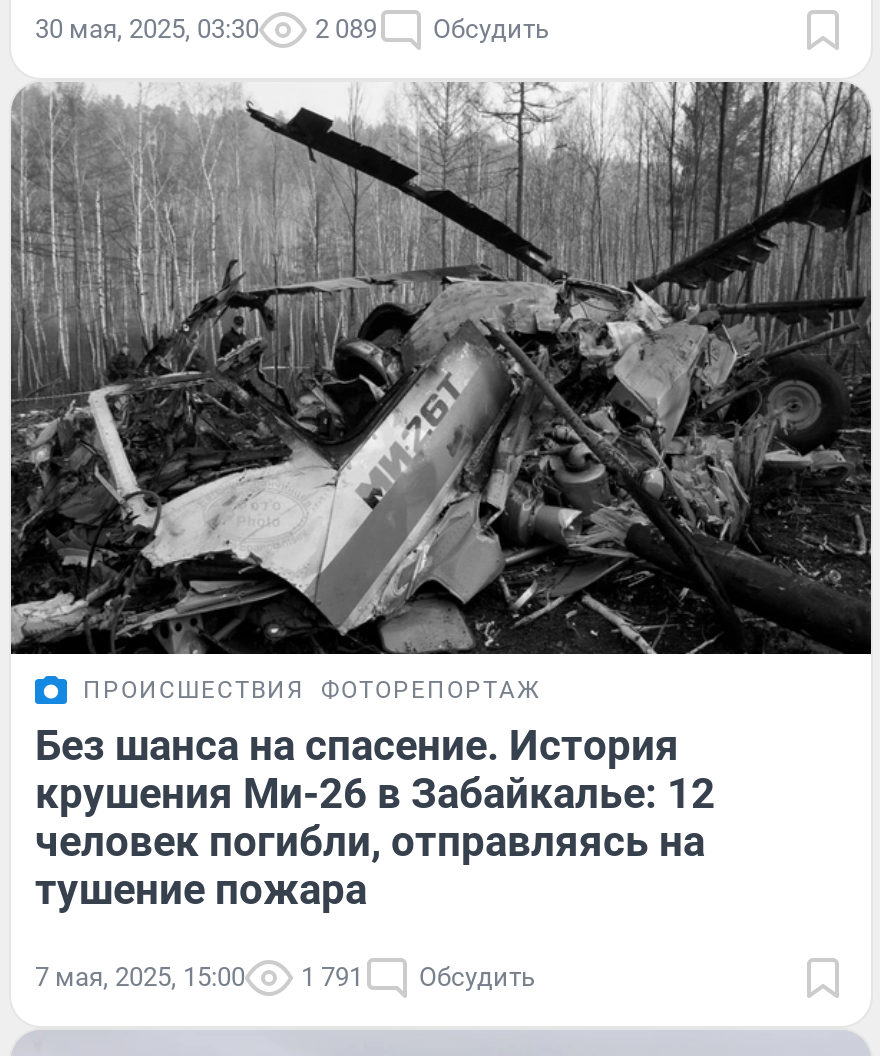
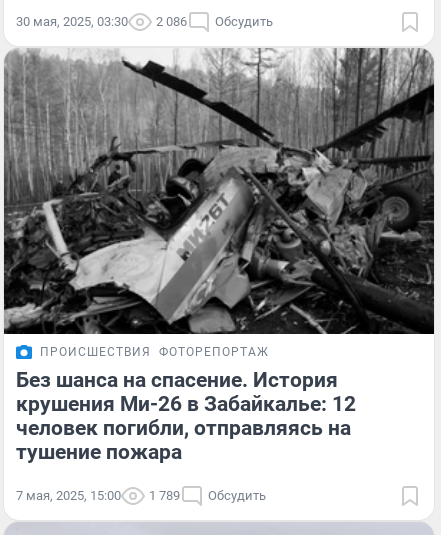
- 30 мая, 2025, 03:30 2 089 Обсудить
+ 30 мая, 2025, 03:30 2 086 Обсудить

- 7 мая, 2025, 15:00 1 791 Обсудить
+ 7 мая, 2025, 15:00 1 789 Обсудить
